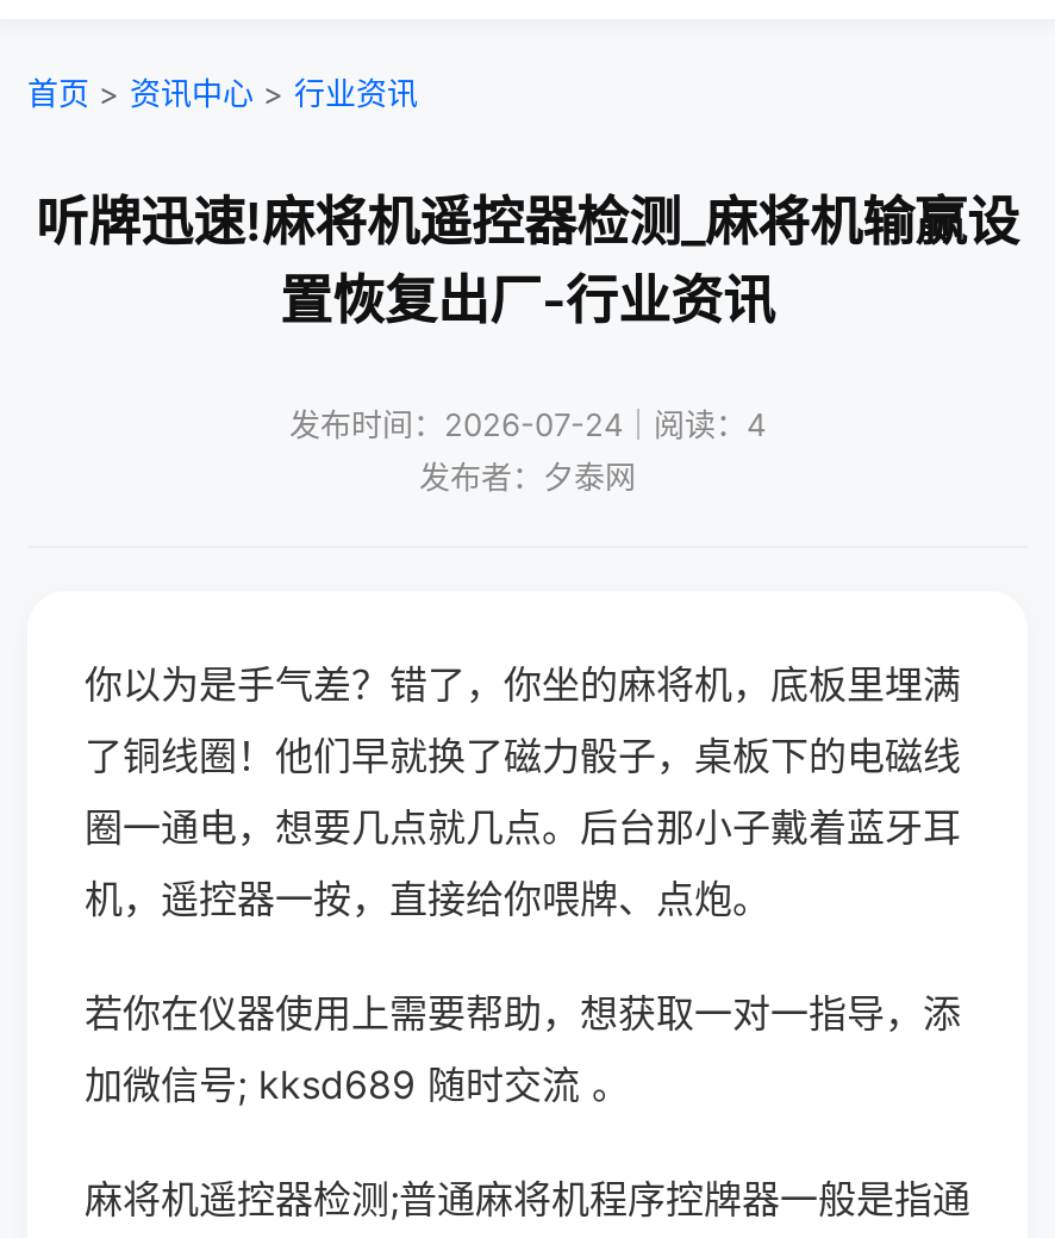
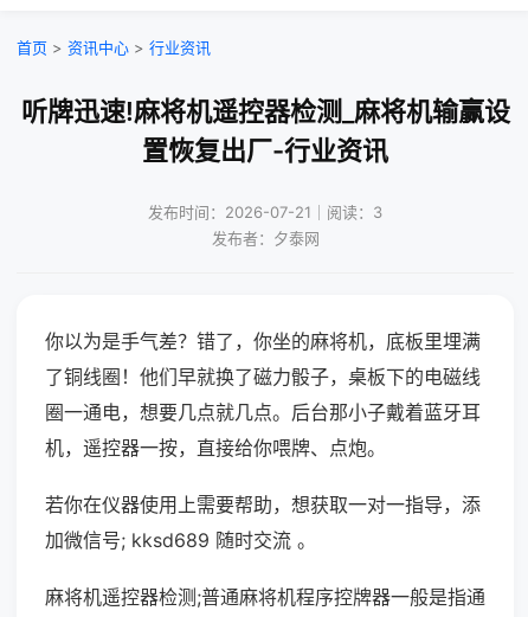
- 发布时间：2026-07-24｜阅读：4
+ 发布时间：2026-07-21｜阅读：3
